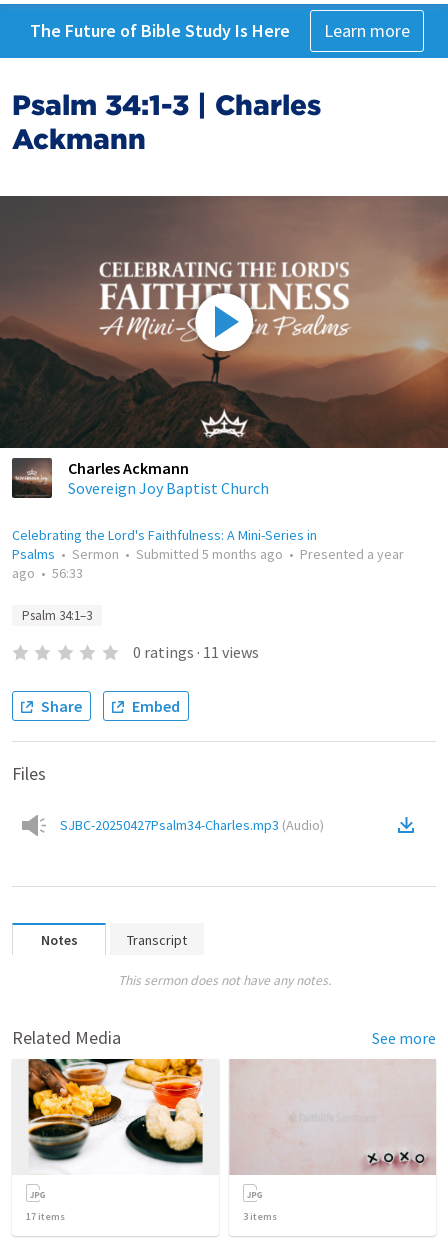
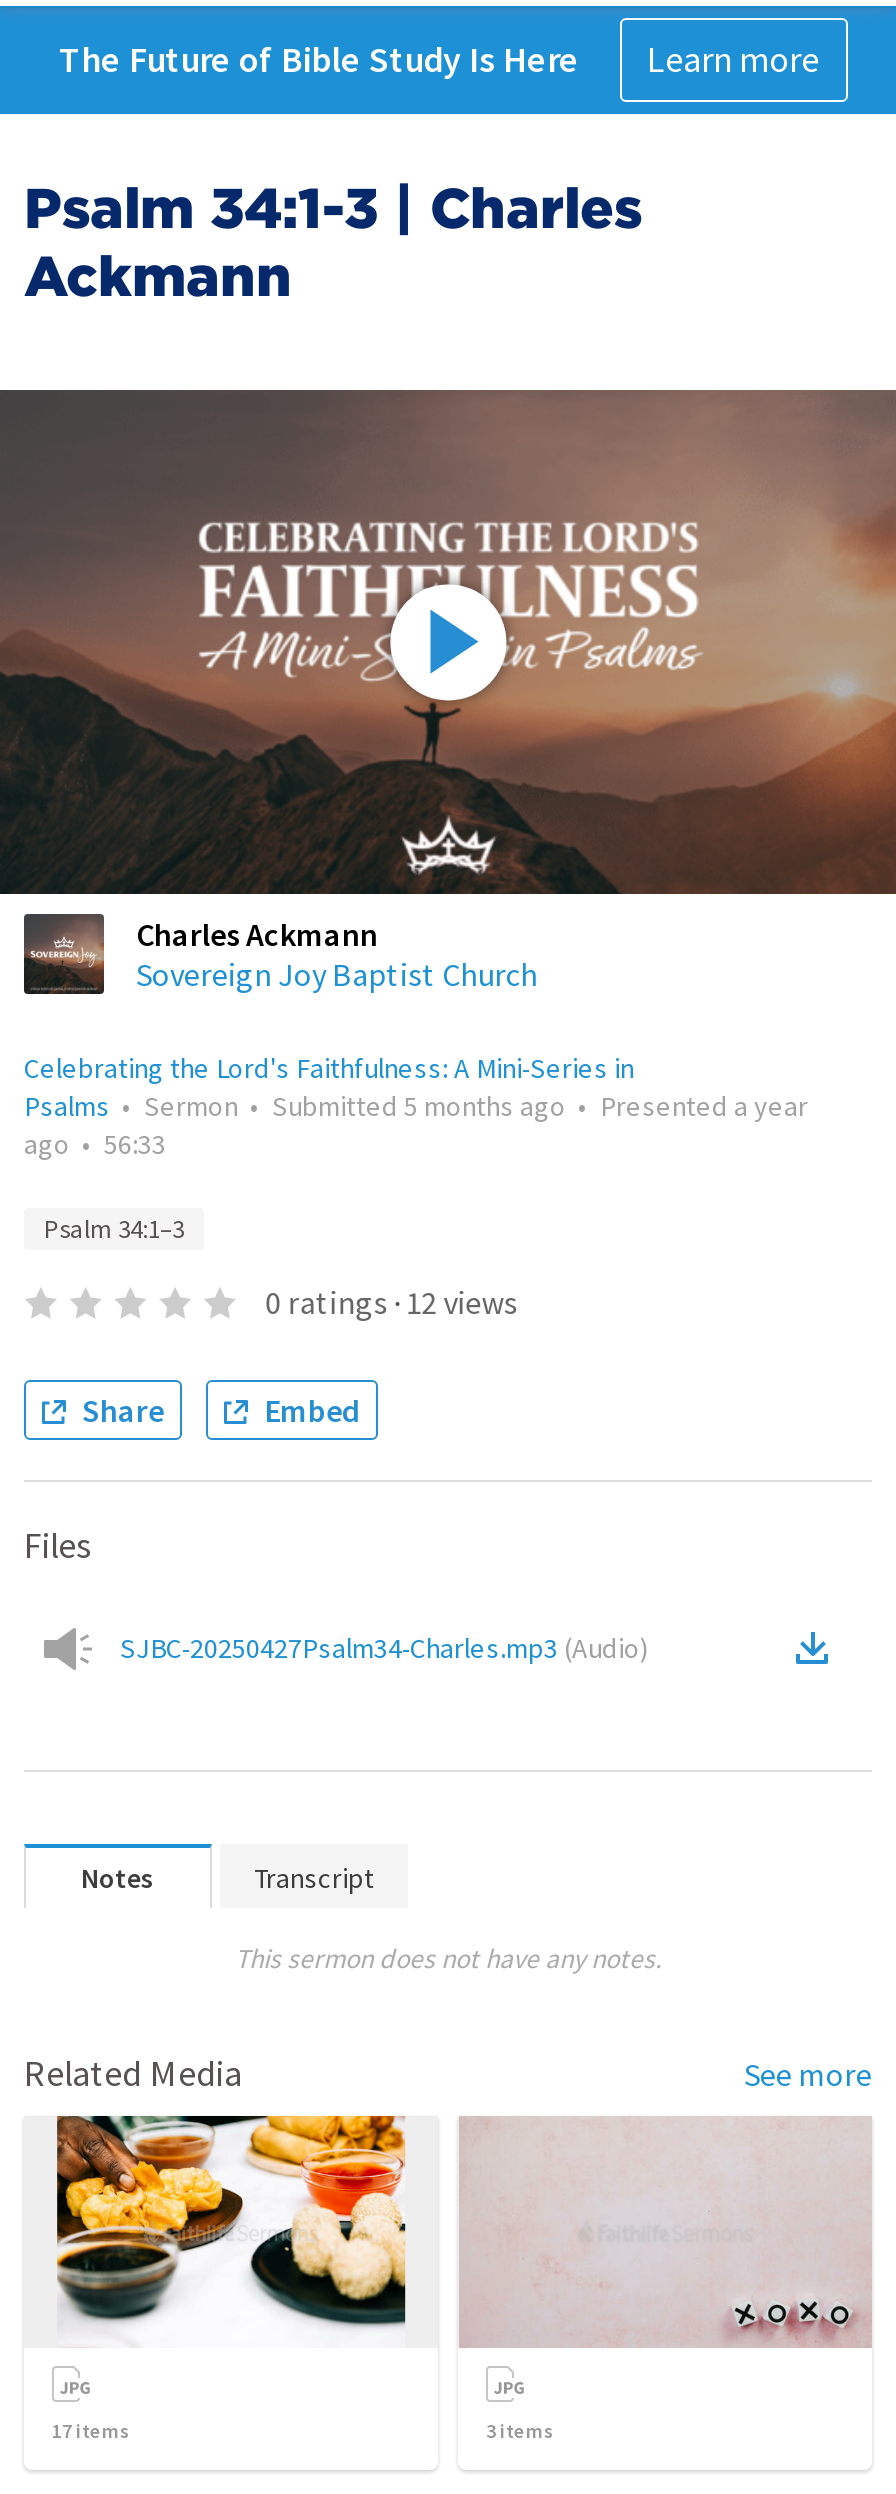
- 0 ratings · 11 views
+ 0 ratings · 12 views
